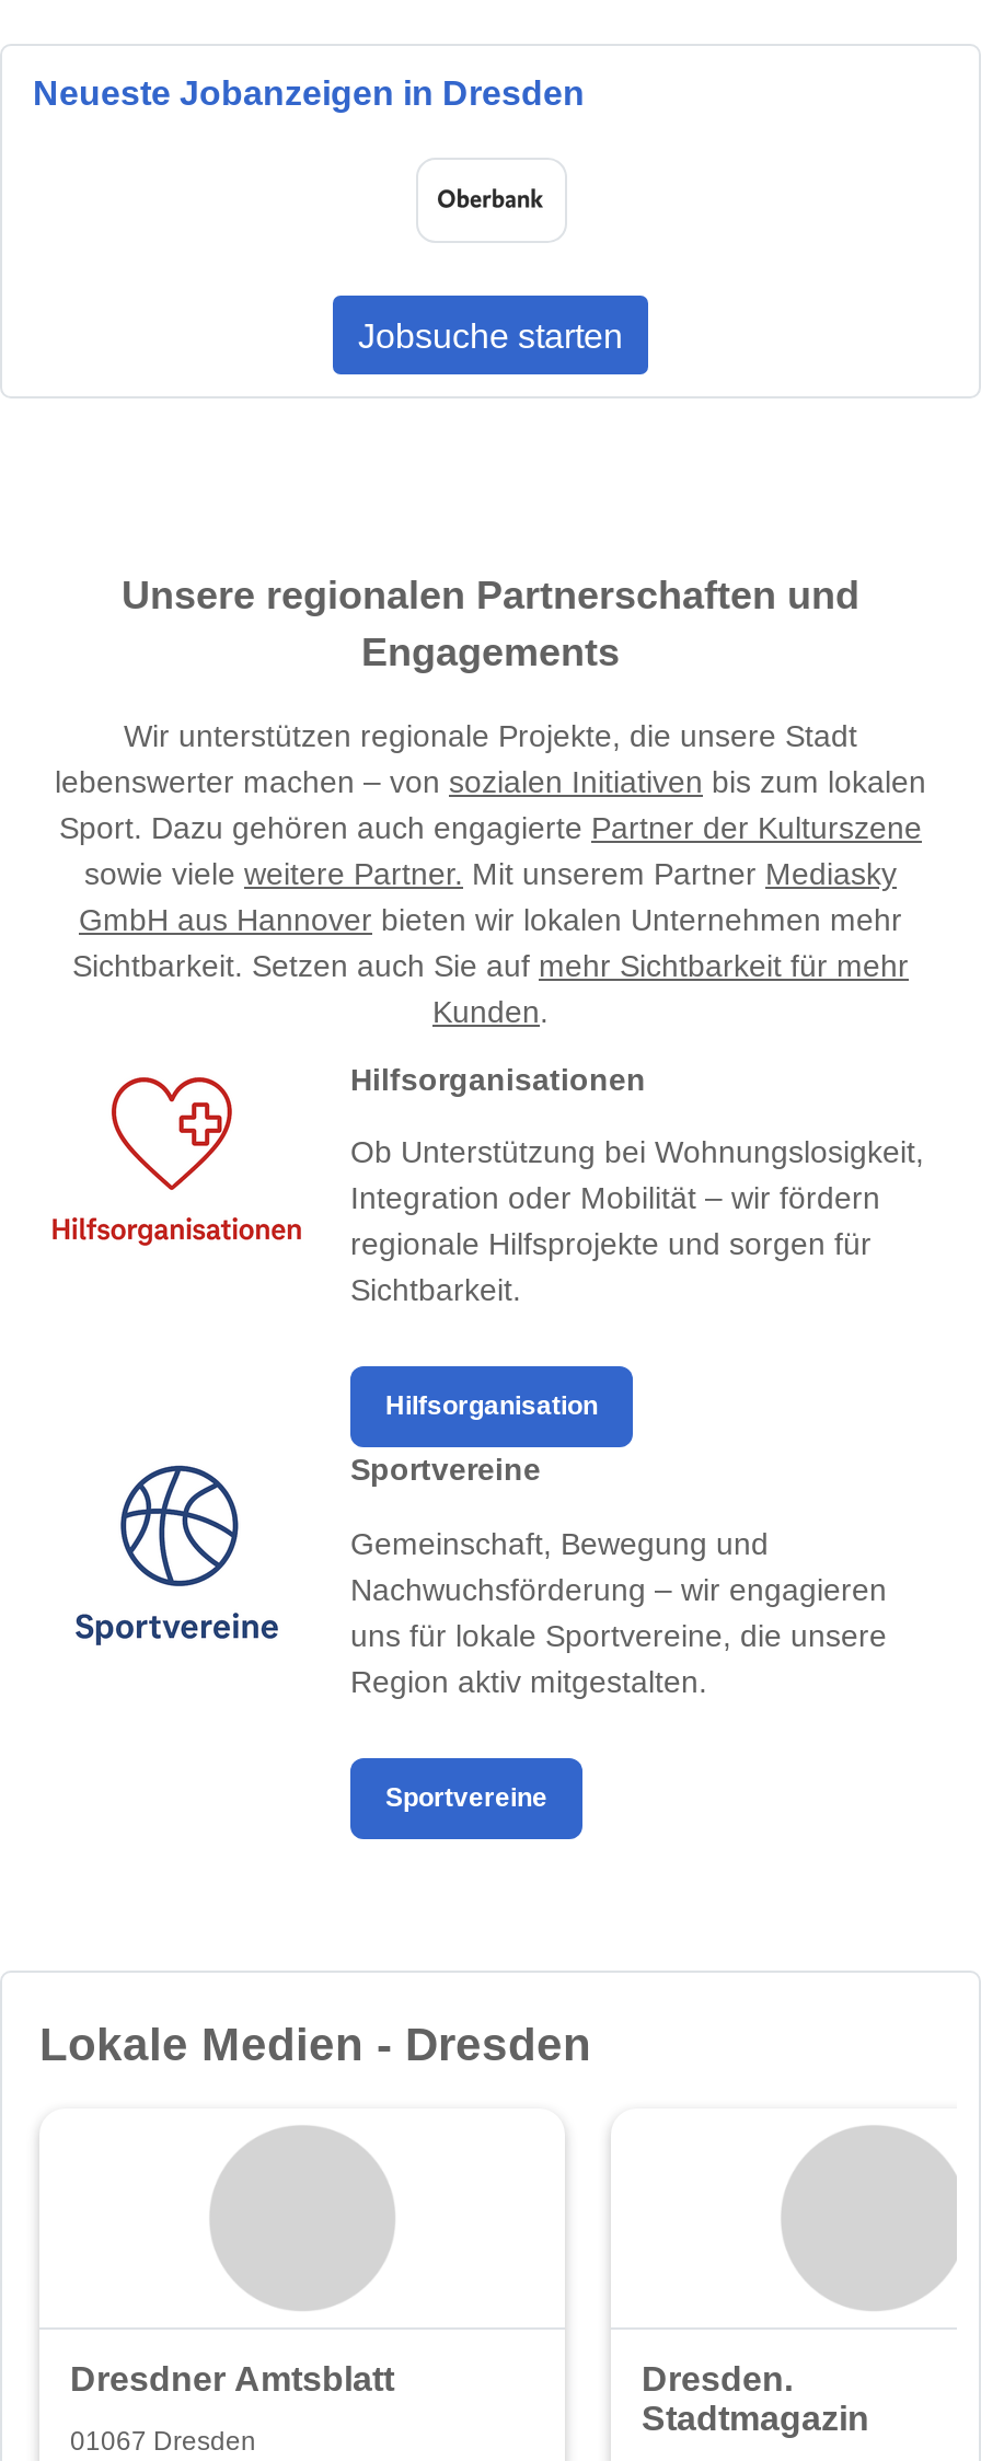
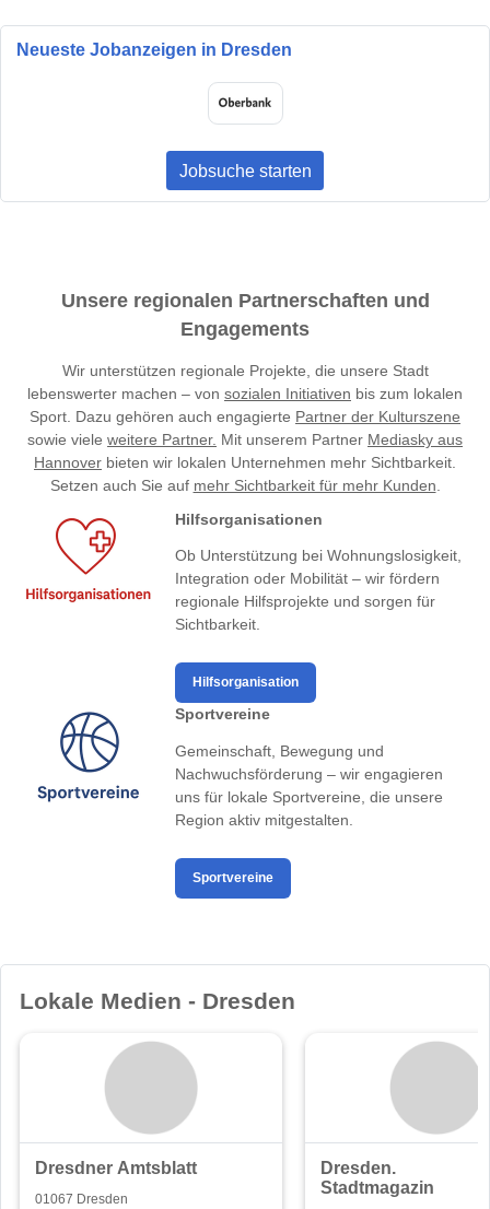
- sowie viele weitere Partner. Mit unserem Partner Mediasky
- GmbH aus Hannover bieten wir lokalen Unternehmen mehr
- Sichtbarkeit. Setzen auch Sie auf mehr Sichtbarkeit für mehr
- Kunden.
+ sowie viele weitere Partner. Mit unserem Partner Mediasky aus
+ Hannover bieten wir lokalen Unternehmen mehr Sichtbarkeit.
+ Setzen auch Sie auf mehr Sichtbarkeit für mehr Kunden.
